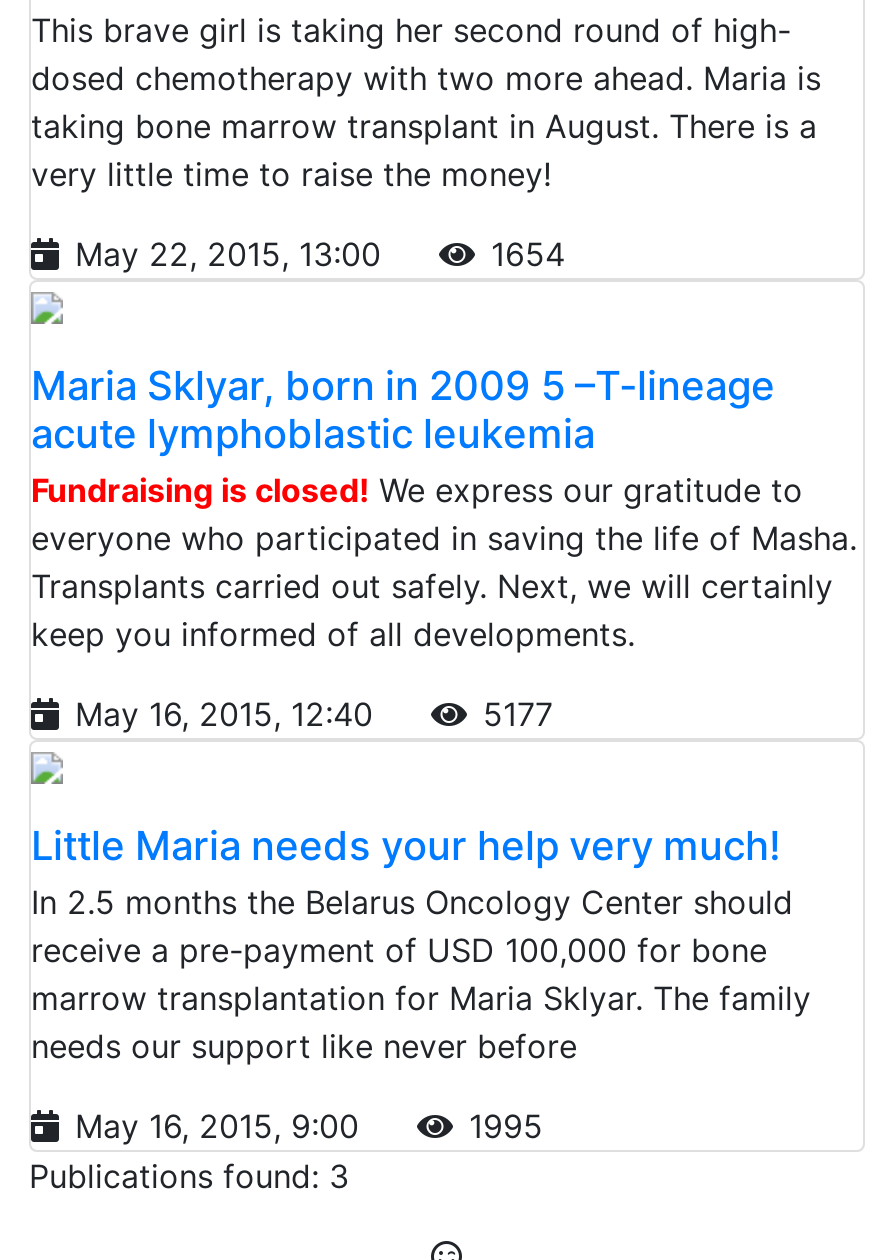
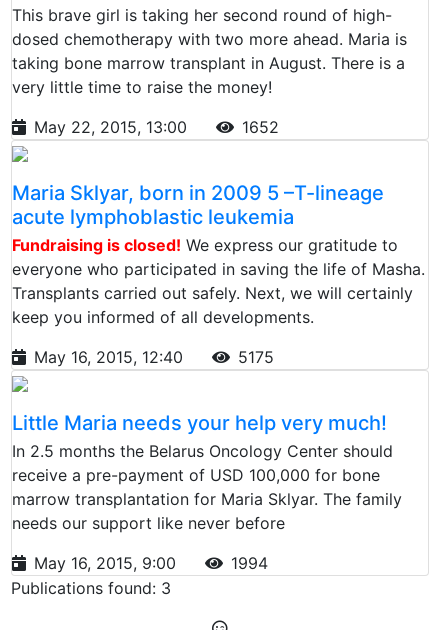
- 1654
+ 1652

- 5177
+ 5175

- 1995
+ 1994
